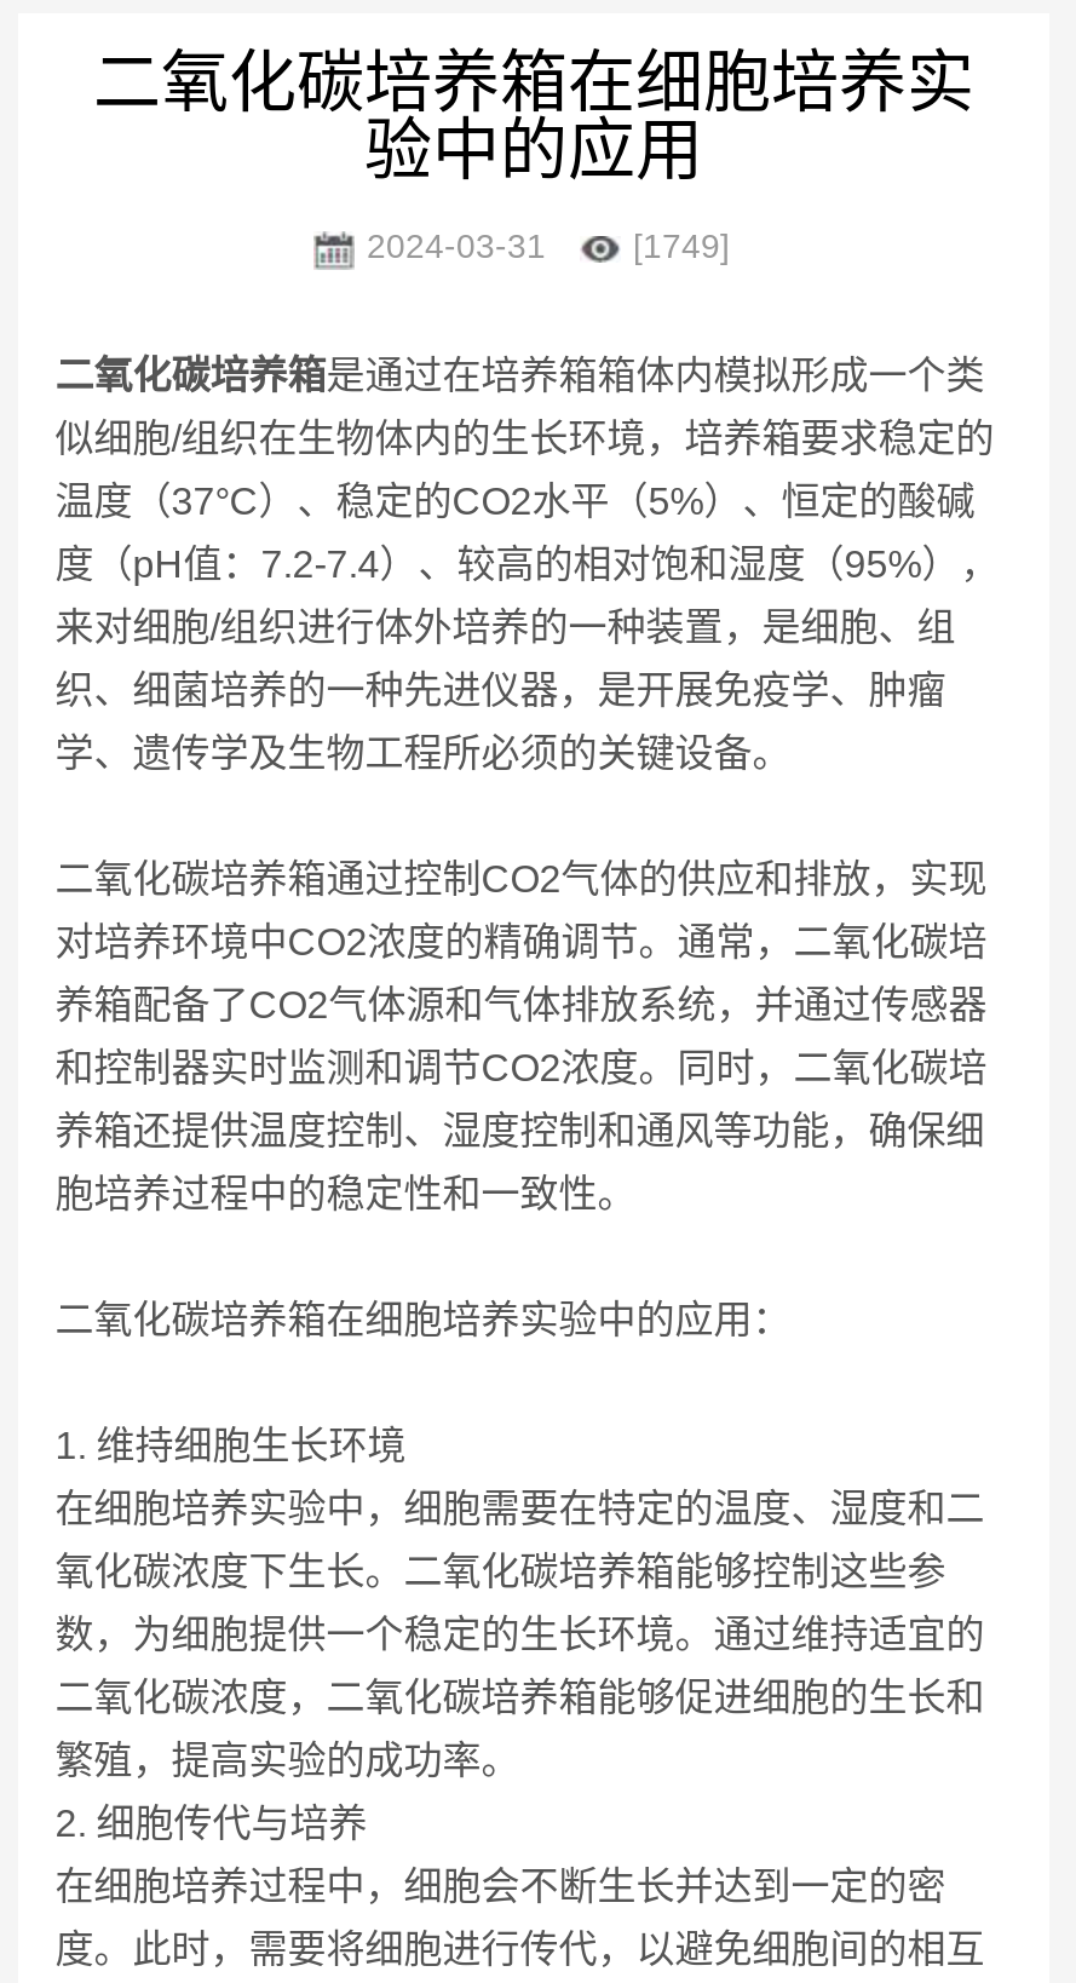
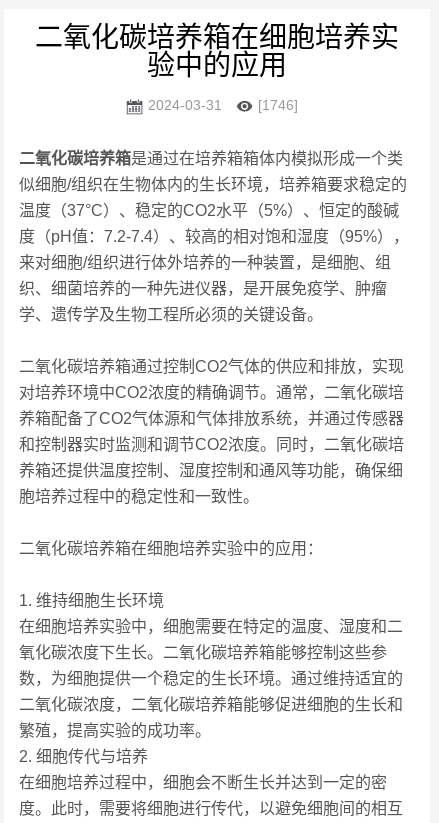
- [1749]
+ [1746]
